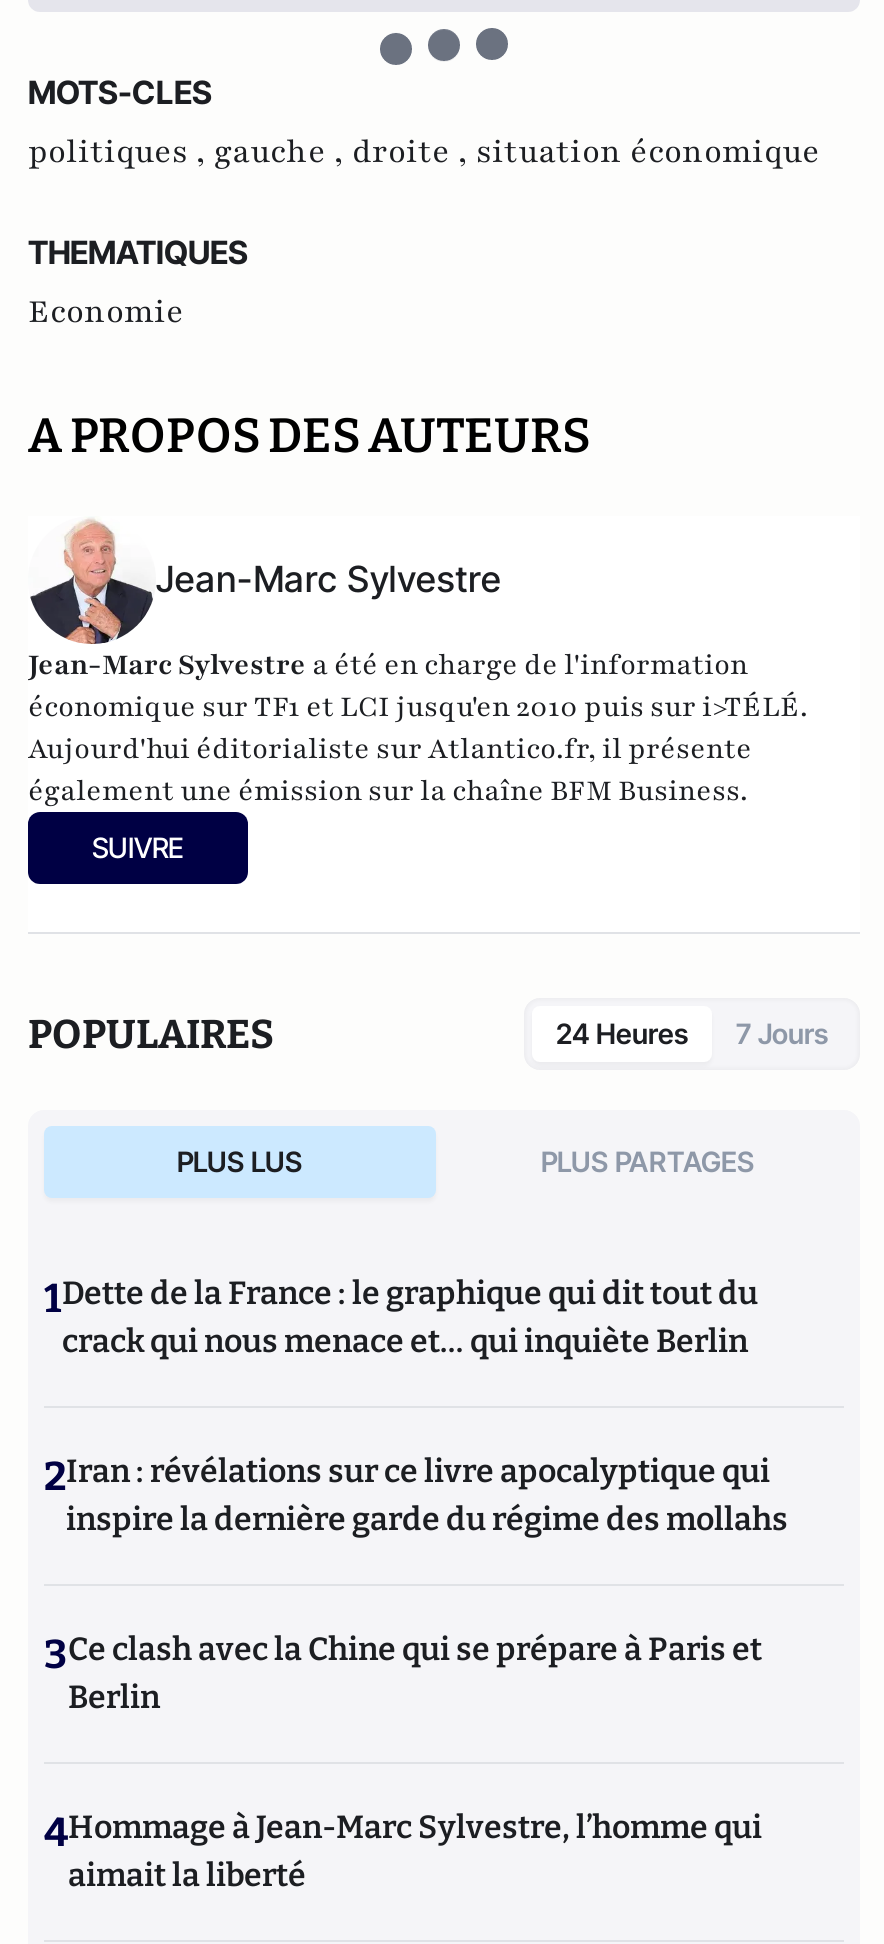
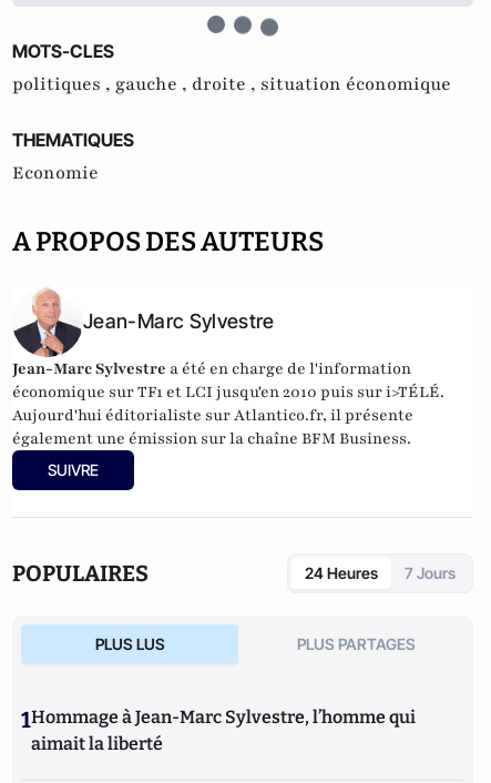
- 1Dette de la France : le graphique qui dit tout du
- crack qui nous menace et… qui inquiète Berlin
- 2Iran : révélations sur ce livre apocalyptique qui
- inspire la dernière garde du régime des mollahs
- 3Ce clash avec la Chine qui se prépare à Paris et
- Berlin
- 4Hommage à Jean-Marc Sylvestre, l’homme qui
+ 1Hommage à Jean-Marc Sylvestre, l’homme qui
